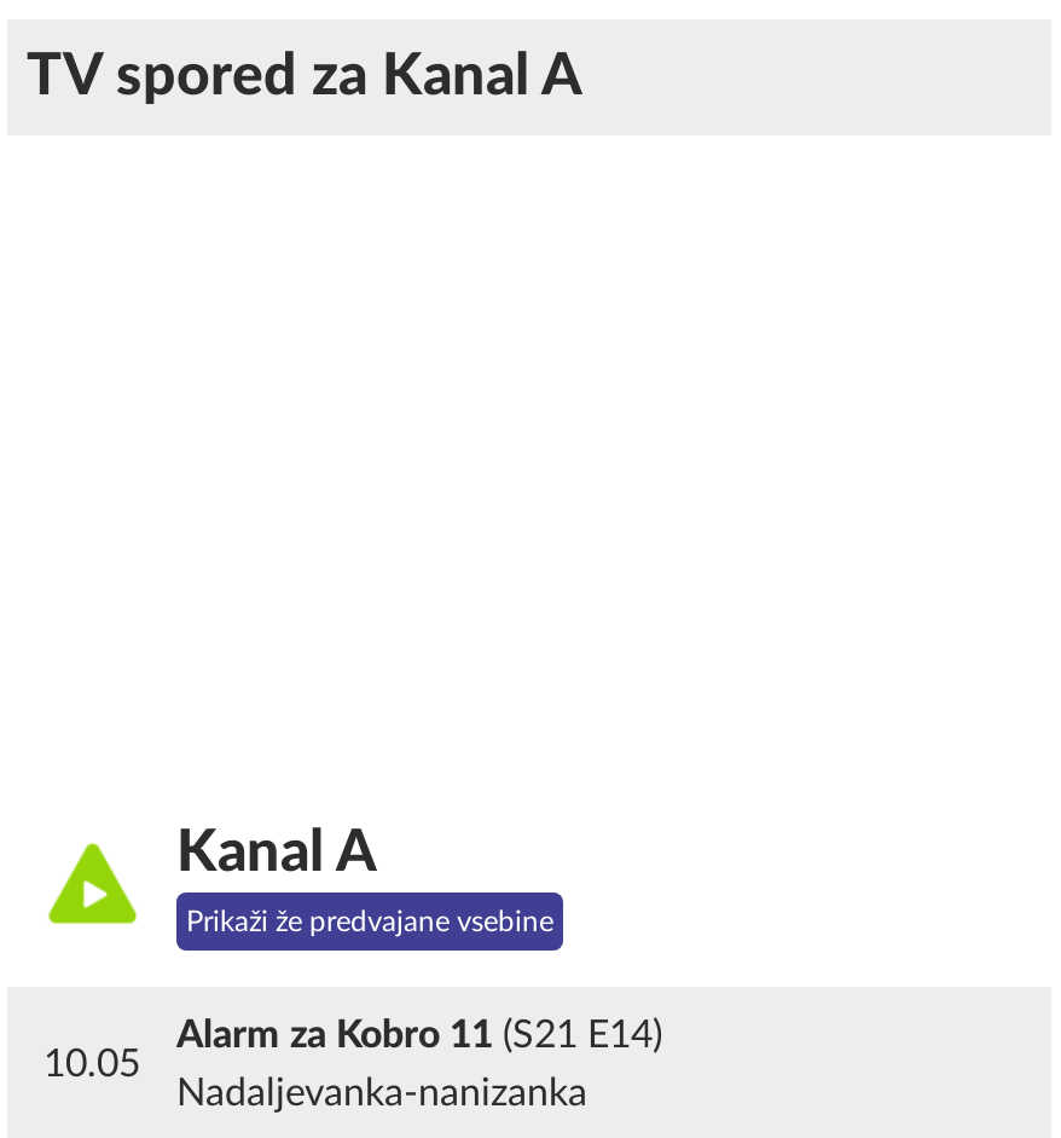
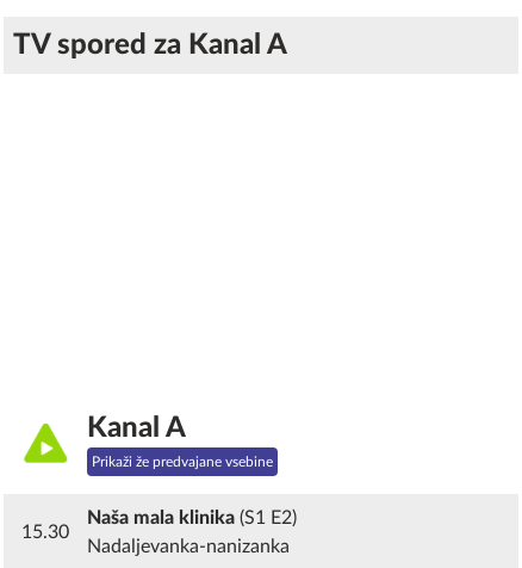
- Alarm za Kobro 11 (S21 E14)
+ Naša mala klinika (S1 E2)

- 10.05
+ 15.30
